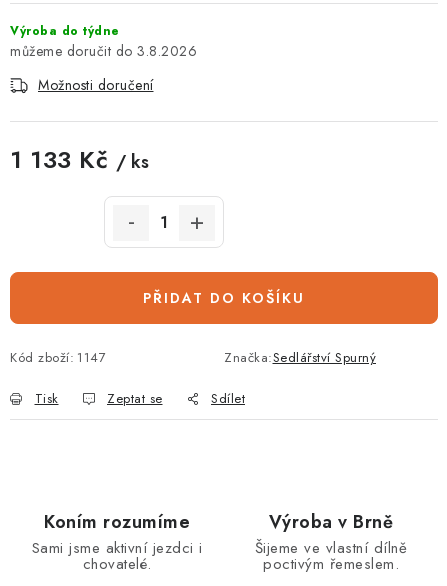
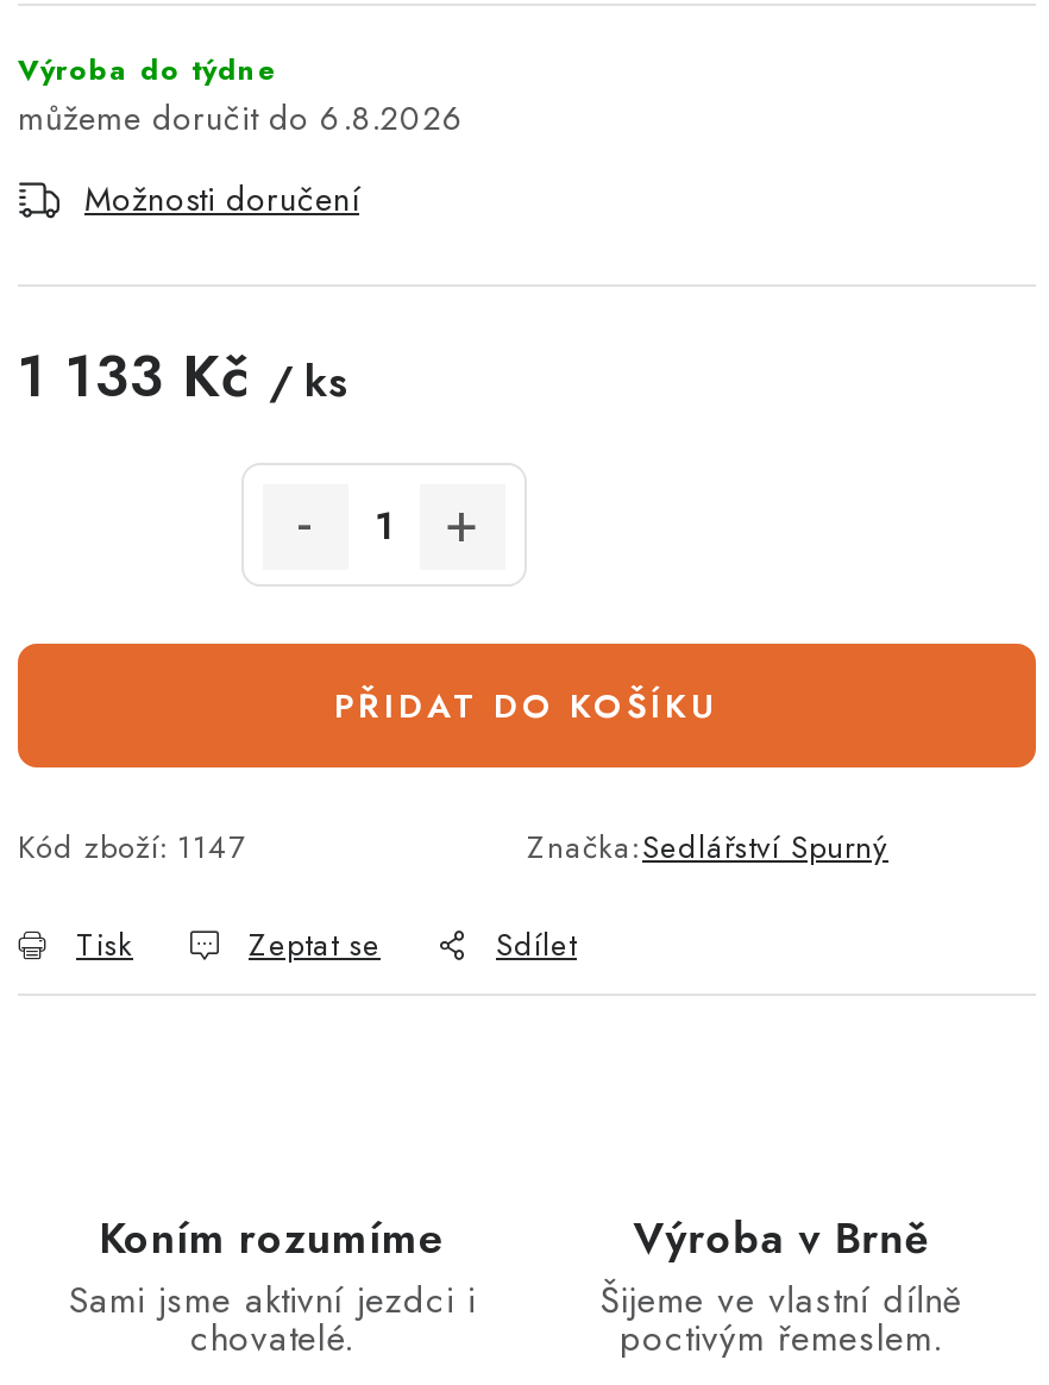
- 3.8.2026
+ 6.8.2026
